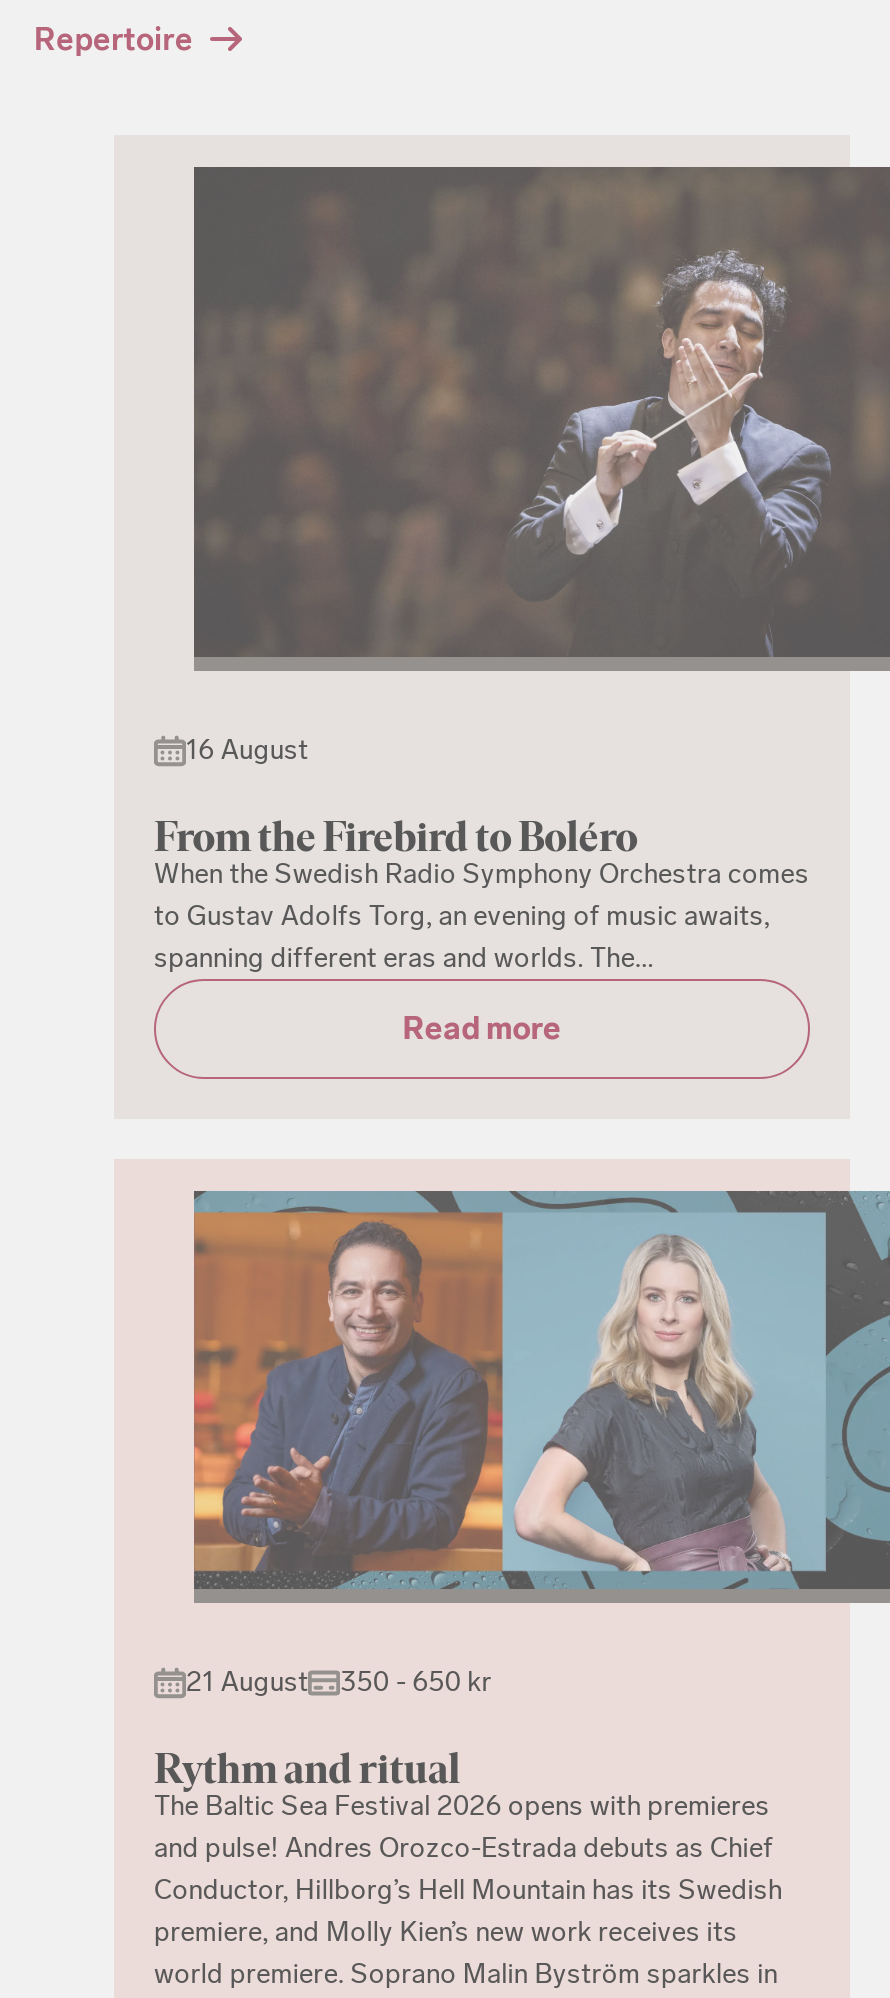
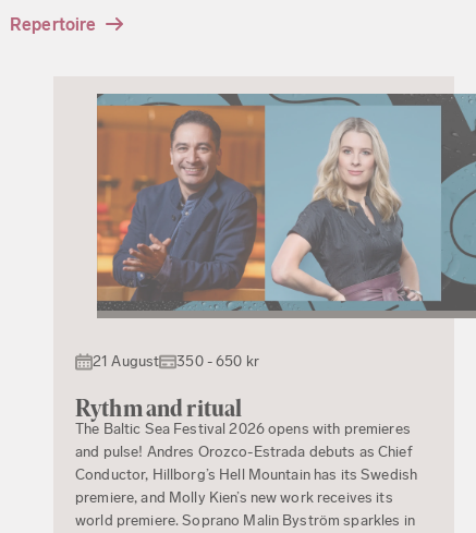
- [image]
- 16 August
- From the Firebird to Boléro
- When the Swedish Radio Symphony Orchestra comes
- to Gustav Adolfs Torg, an evening of music awaits,
- spanning different eras and worlds. The...
- Read more
